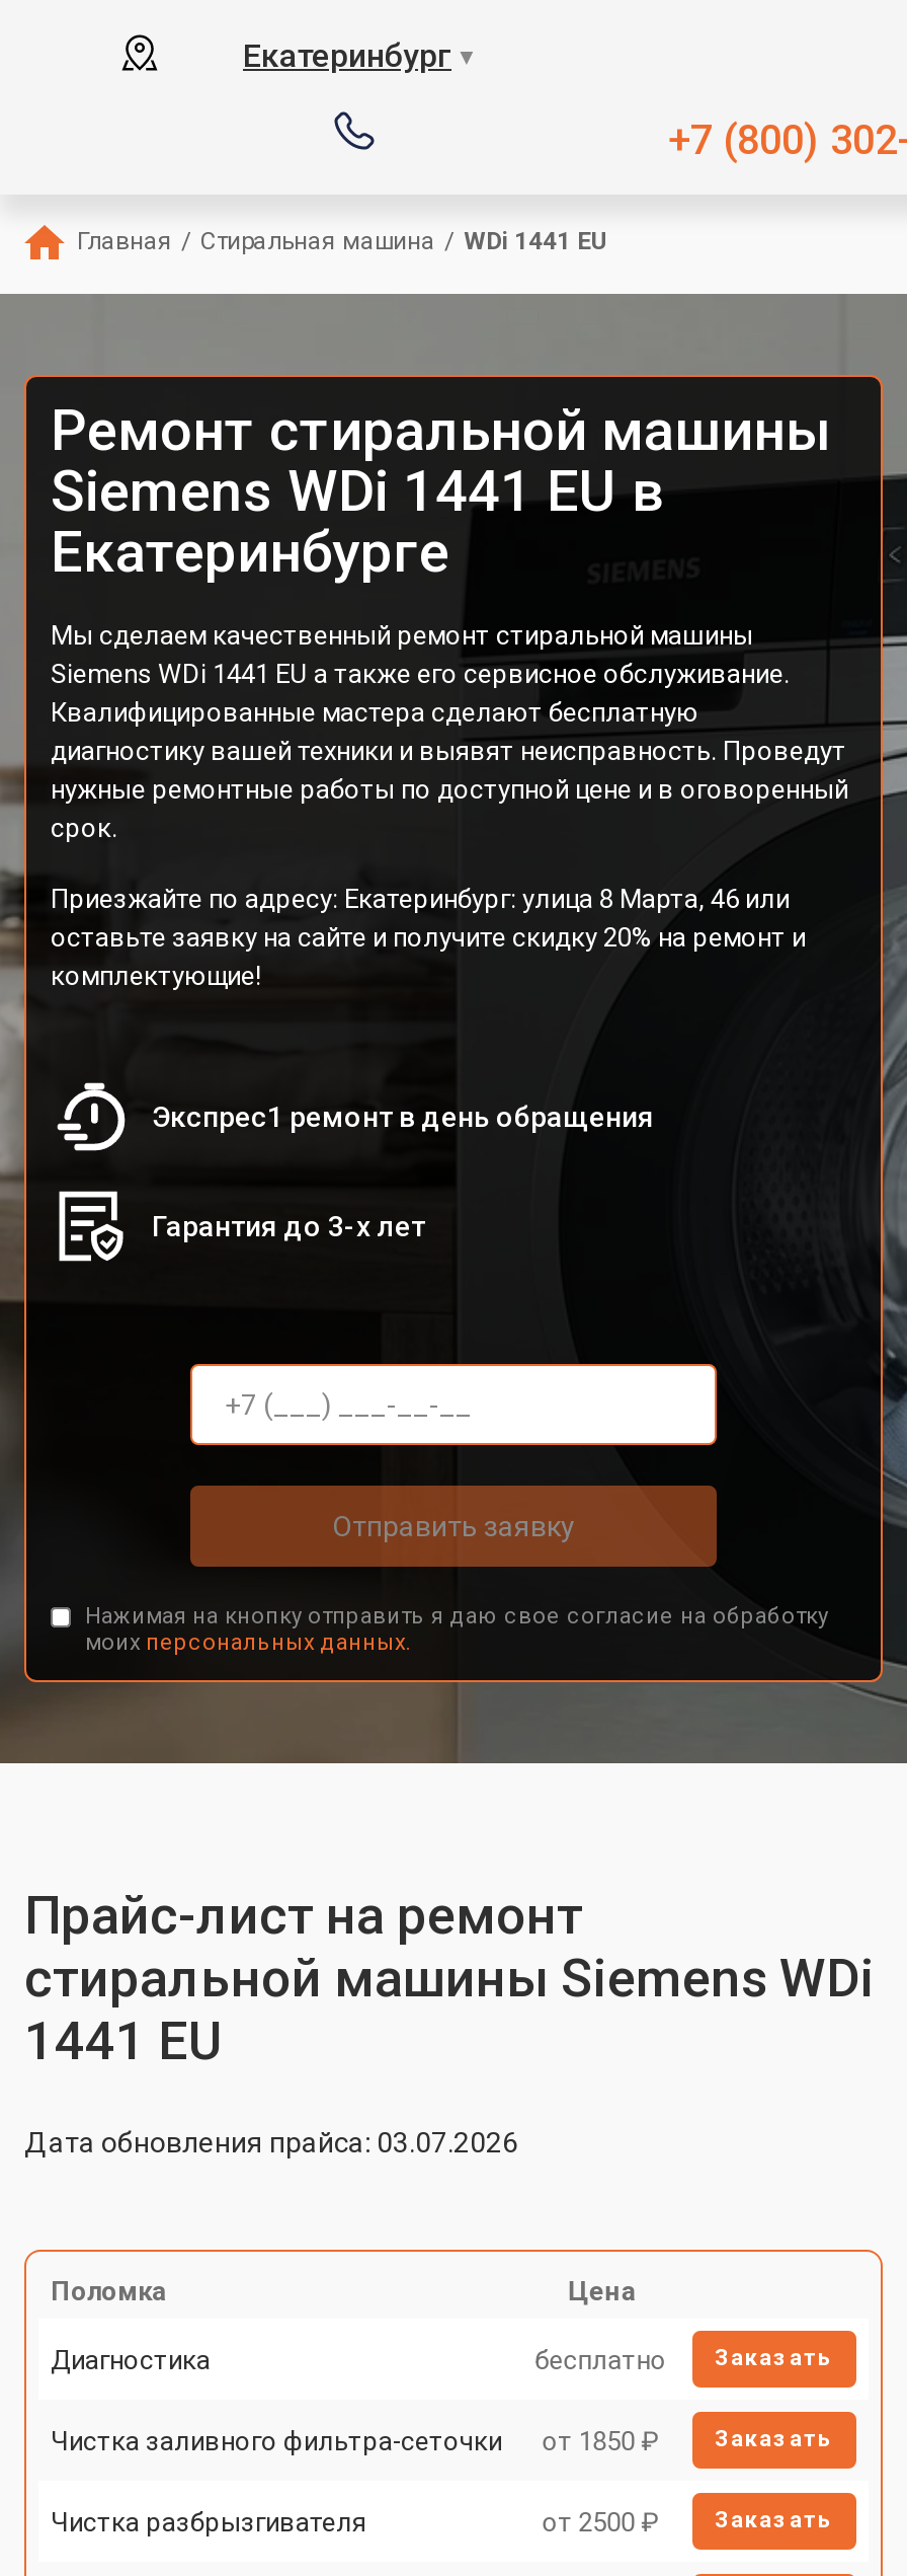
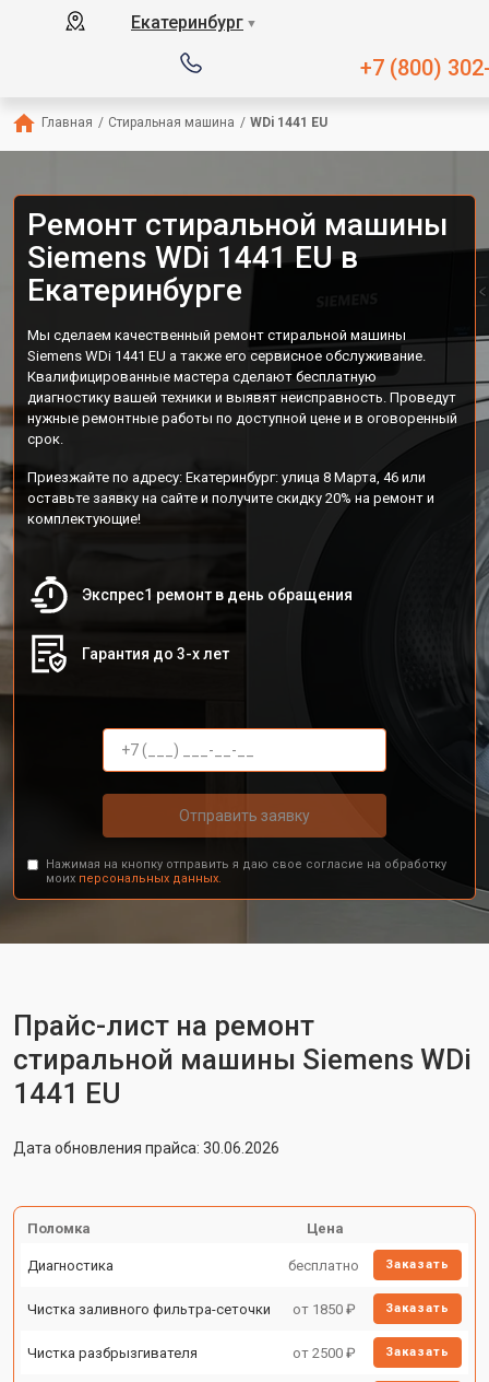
- Дата обновления прайса: 03.07.2026
+ Дата обновления прайса: 30.06.2026
